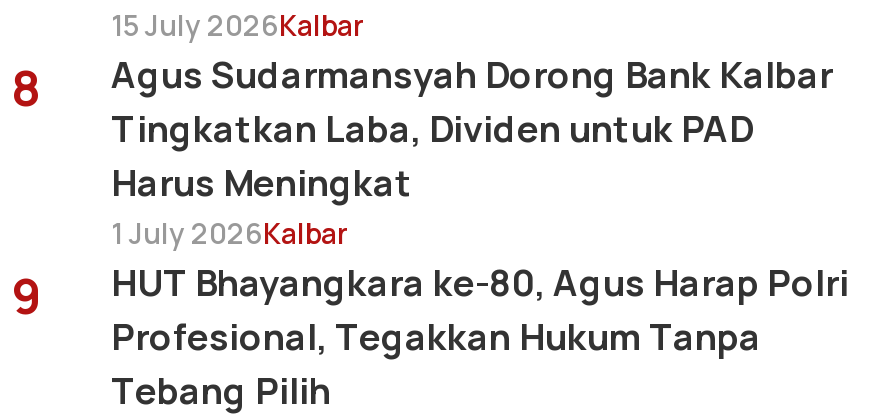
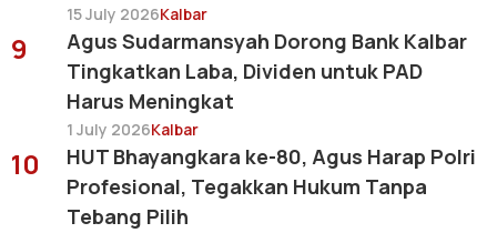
- 8 Agus Sudarmansyah Dorong Bank Kalbar
+ 9 Agus Sudarmansyah Dorong Bank Kalbar

- 9 HUT Bhayangkara ke-80, Agus Harap Polri
+ 10 HUT Bhayangkara ke-80, Agus Harap Polri
